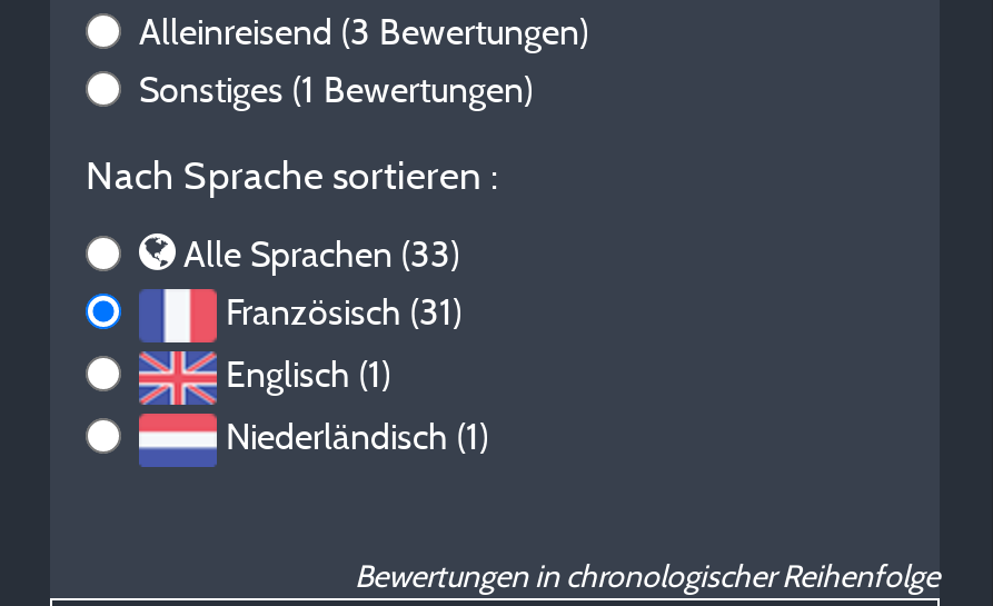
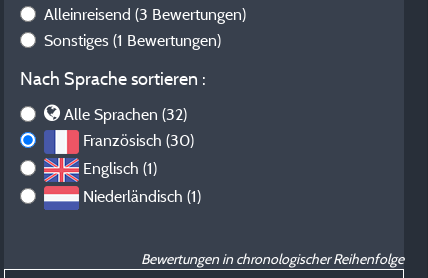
- Alle Sprachen (33)
+ Alle Sprachen (32)

- Französisch (31)
+ Französisch (30)
